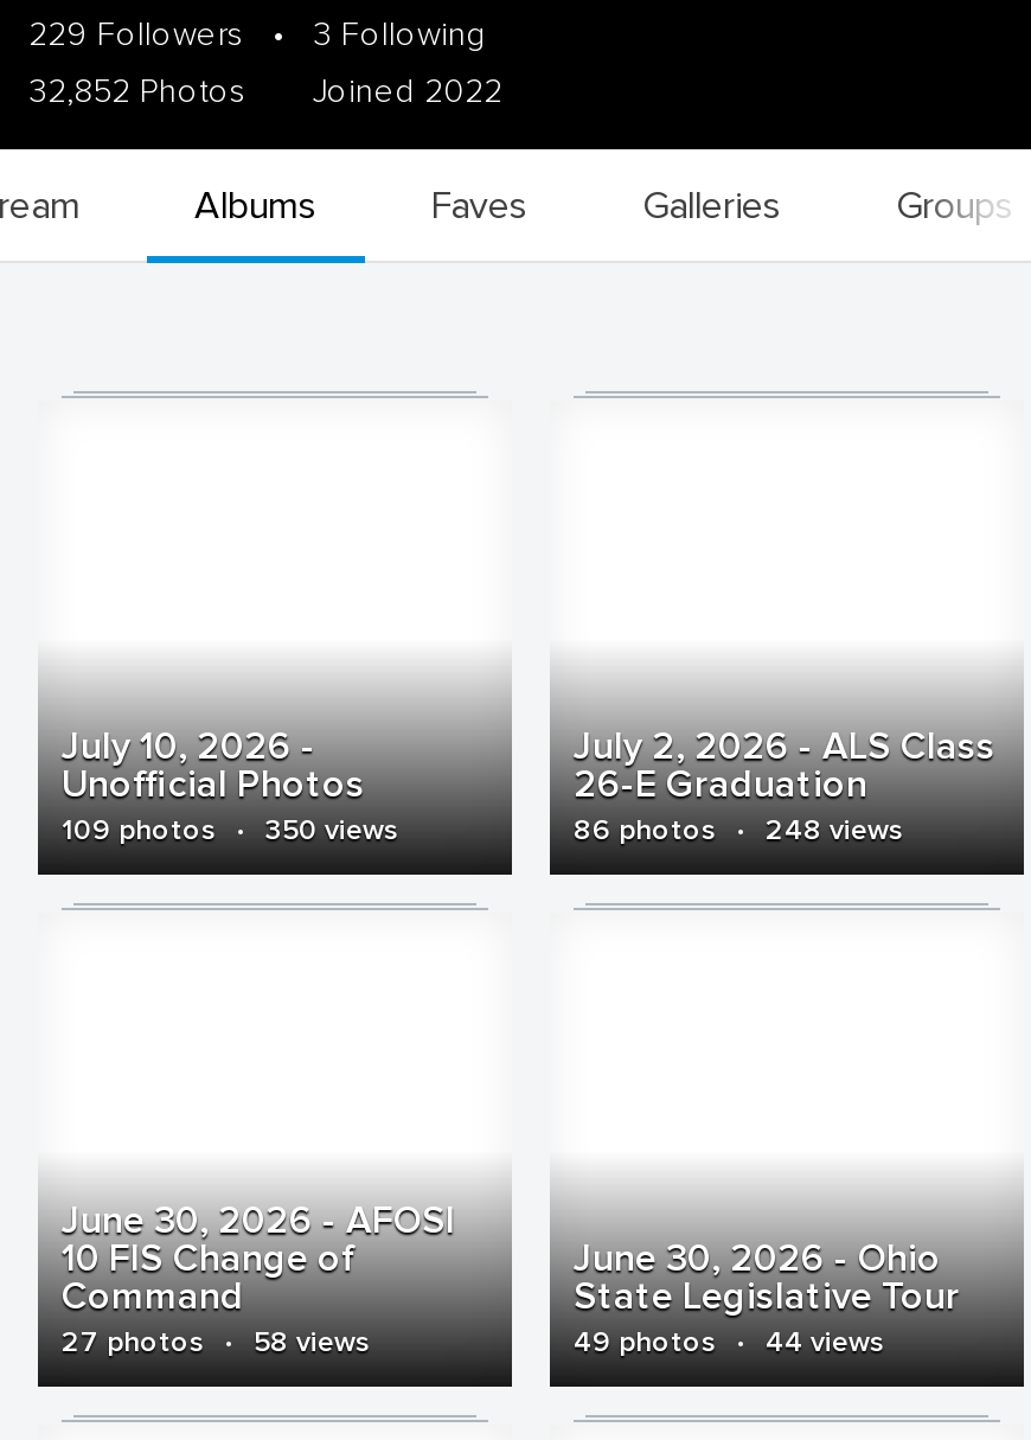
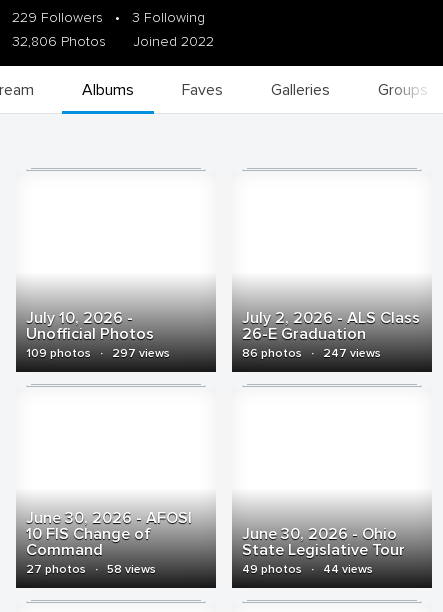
- 32,852 Photos Joined 2022
+ 32,806 Photos Joined 2022

- 109 photos · 350 views
+ 109 photos · 297 views

- 86 photos · 248 views
+ 86 photos · 247 views
